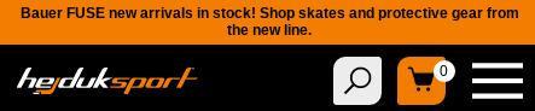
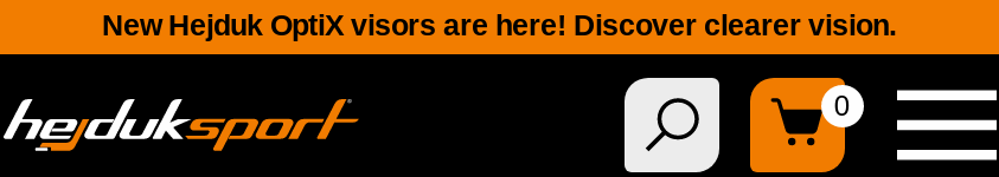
- Bauer FUSE new arrivals in stock! Shop skates and protective gear from
- the new line.
+ New Hejduk OptiX visors are here! Discover clearer vision.
